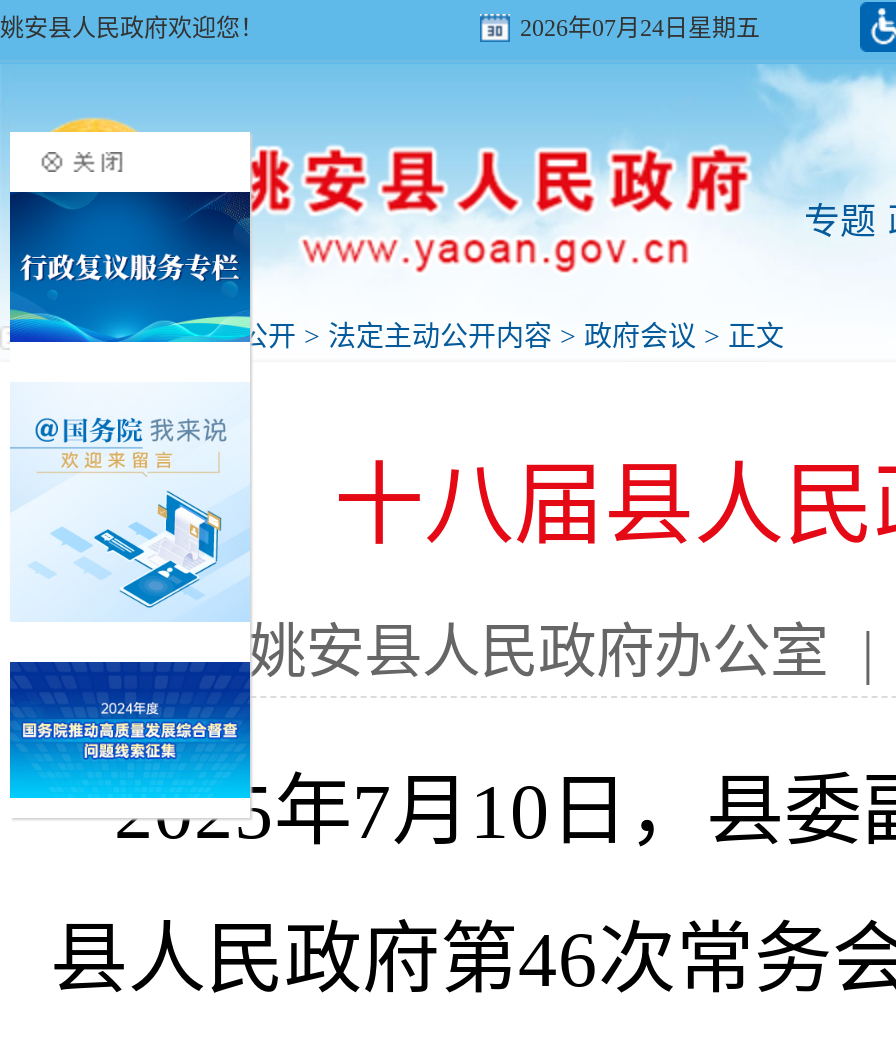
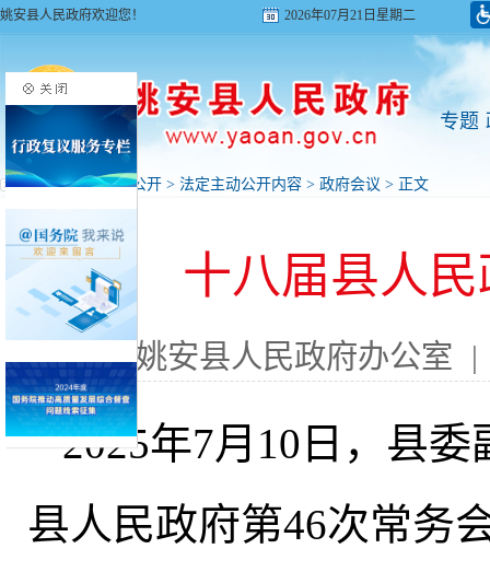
- 2026年07月24日星期五
+ 2026年07月21日星期二
